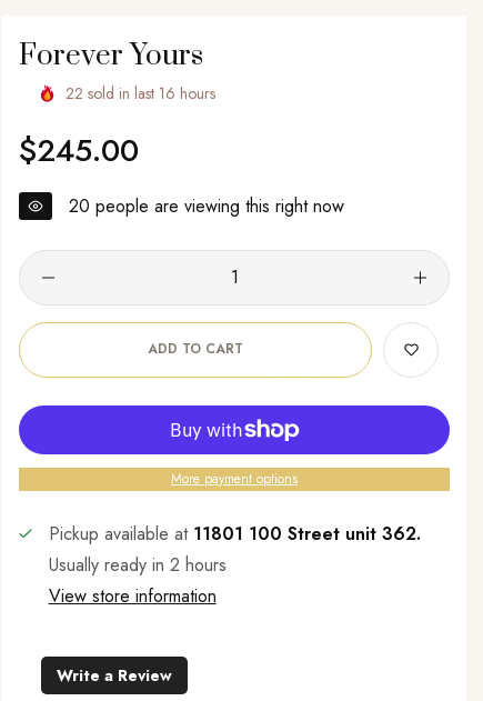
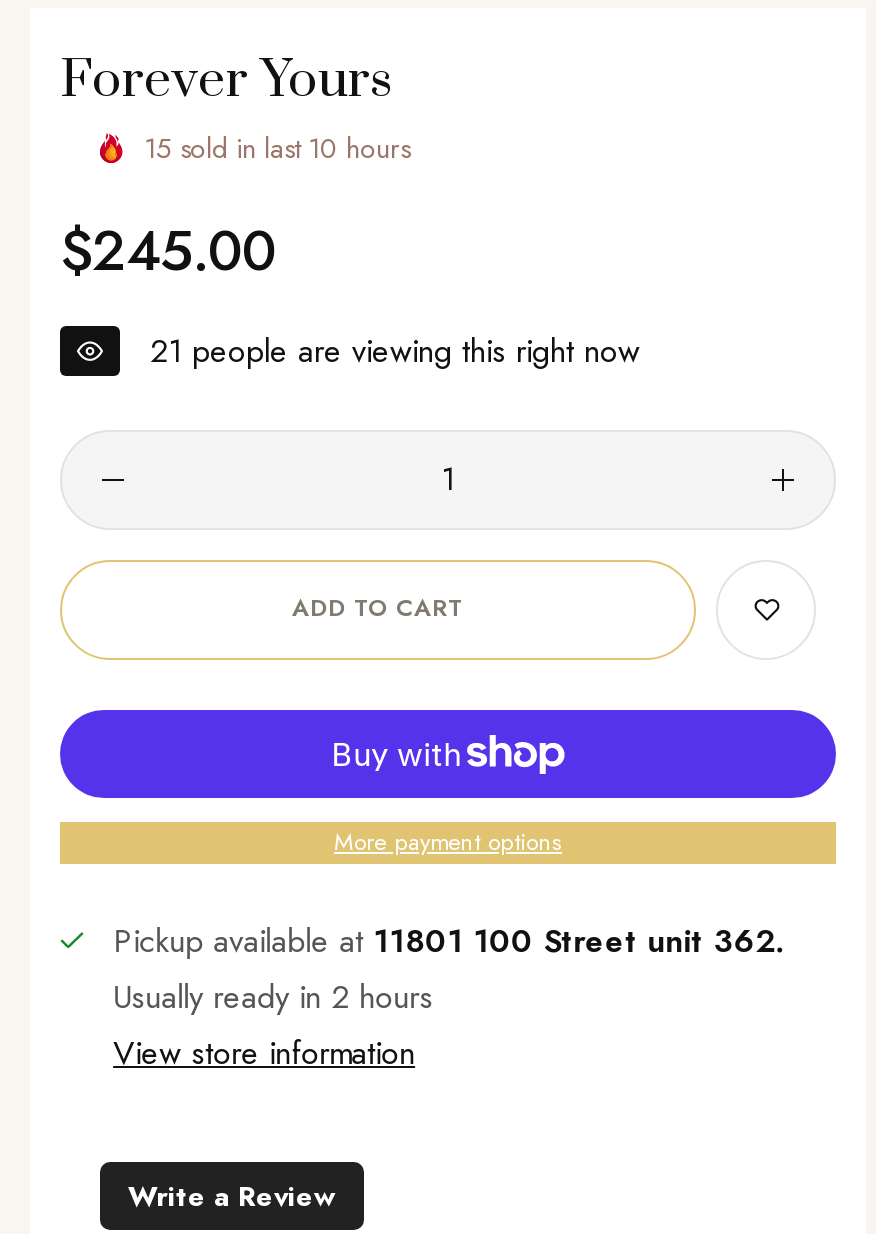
- 22 sold in last 16 hours
+ 15 sold in last 10 hours

- 20 people are viewing this right now
+ 21 people are viewing this right now
